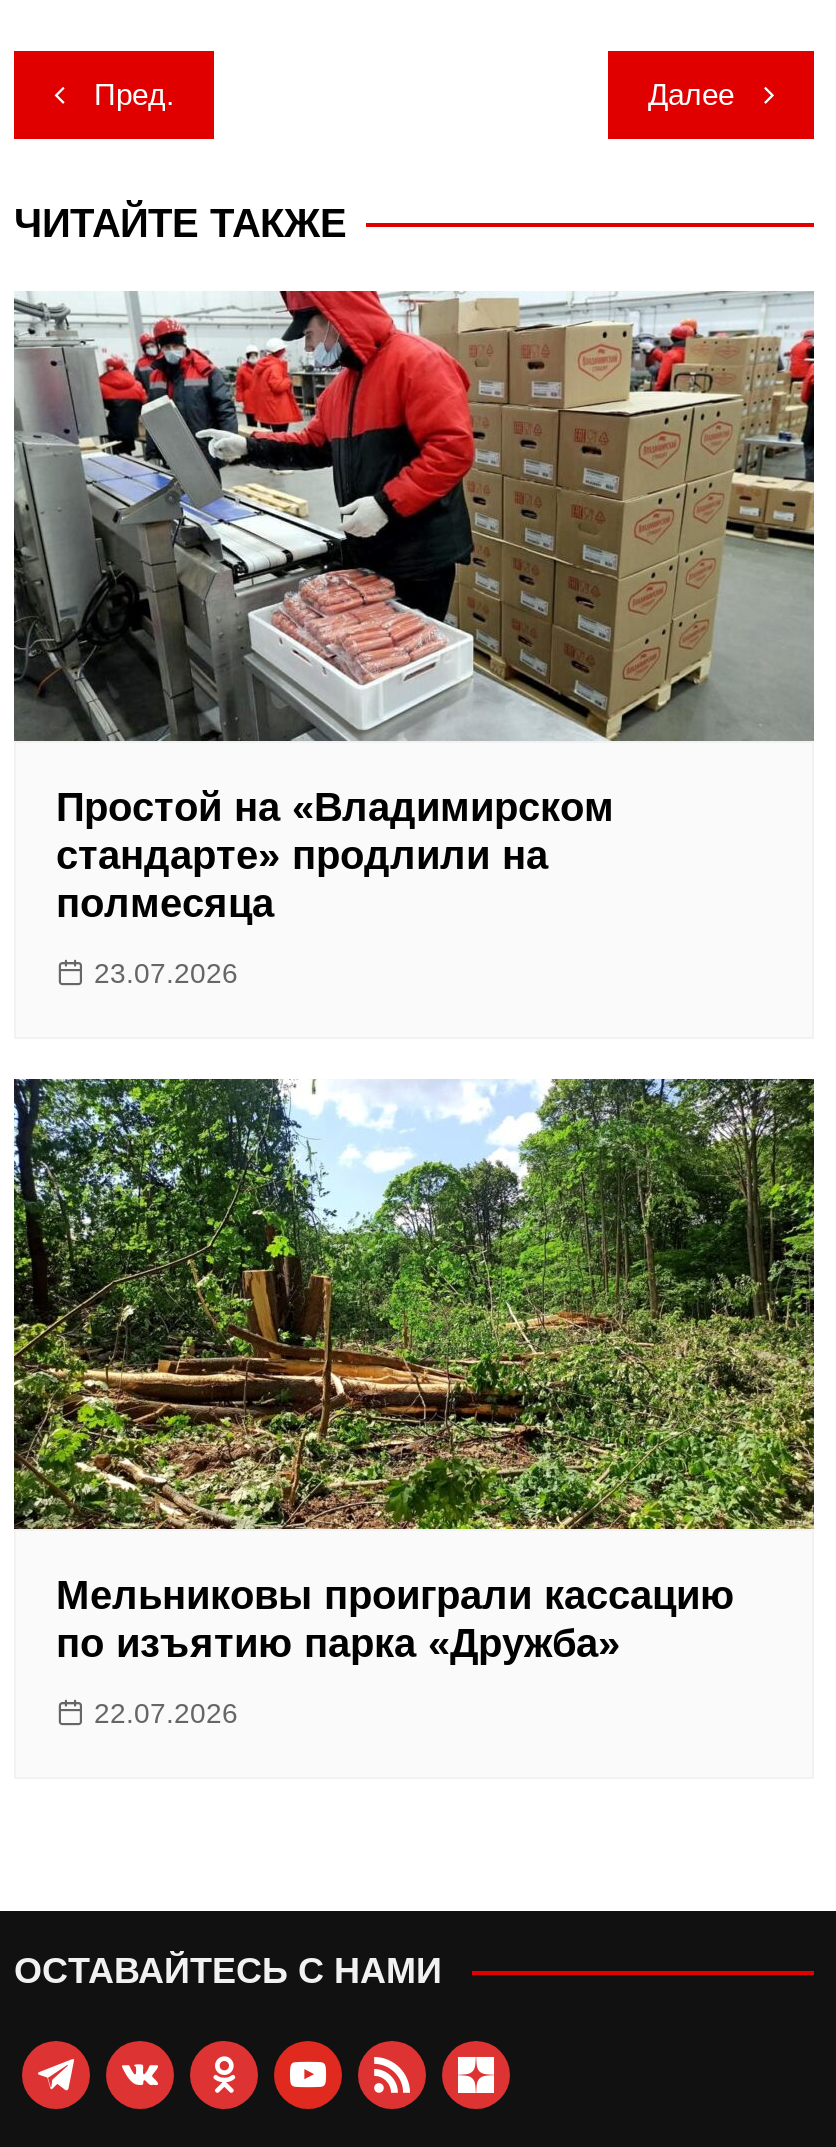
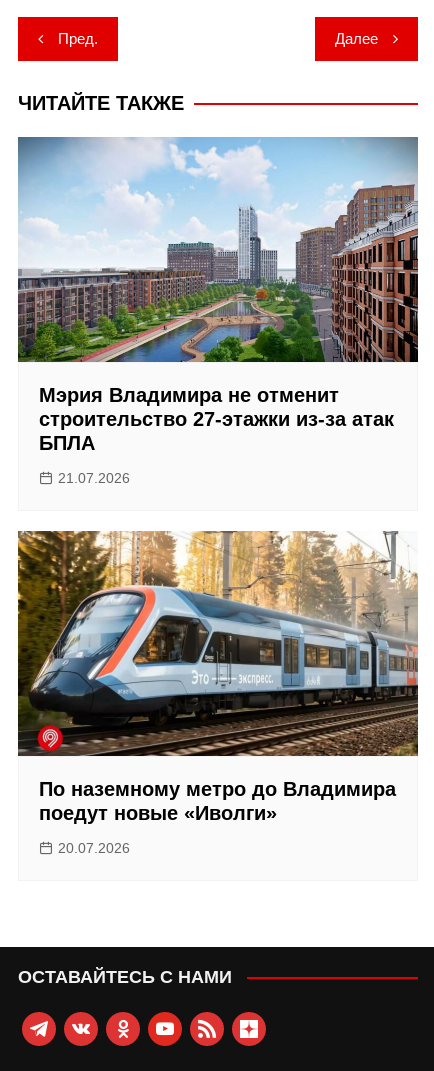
- [image]
- Простой на «Владимирском
- стандарте» продлили на
- полмесяца
+ [image]
+ Мэрия Владимира не отменит
+ строительство 27-этажки из-за атак
+ БПЛА

- 23.07.2026
+ 21.07.2026

- [image]
- Мельниковы проиграли кассацию
- по изъятию парка «Дружба»
+ [image]
+ По наземному метро до Владимира
+ поедут новые «Иволги»

- 22.07.2026
+ 20.07.2026
